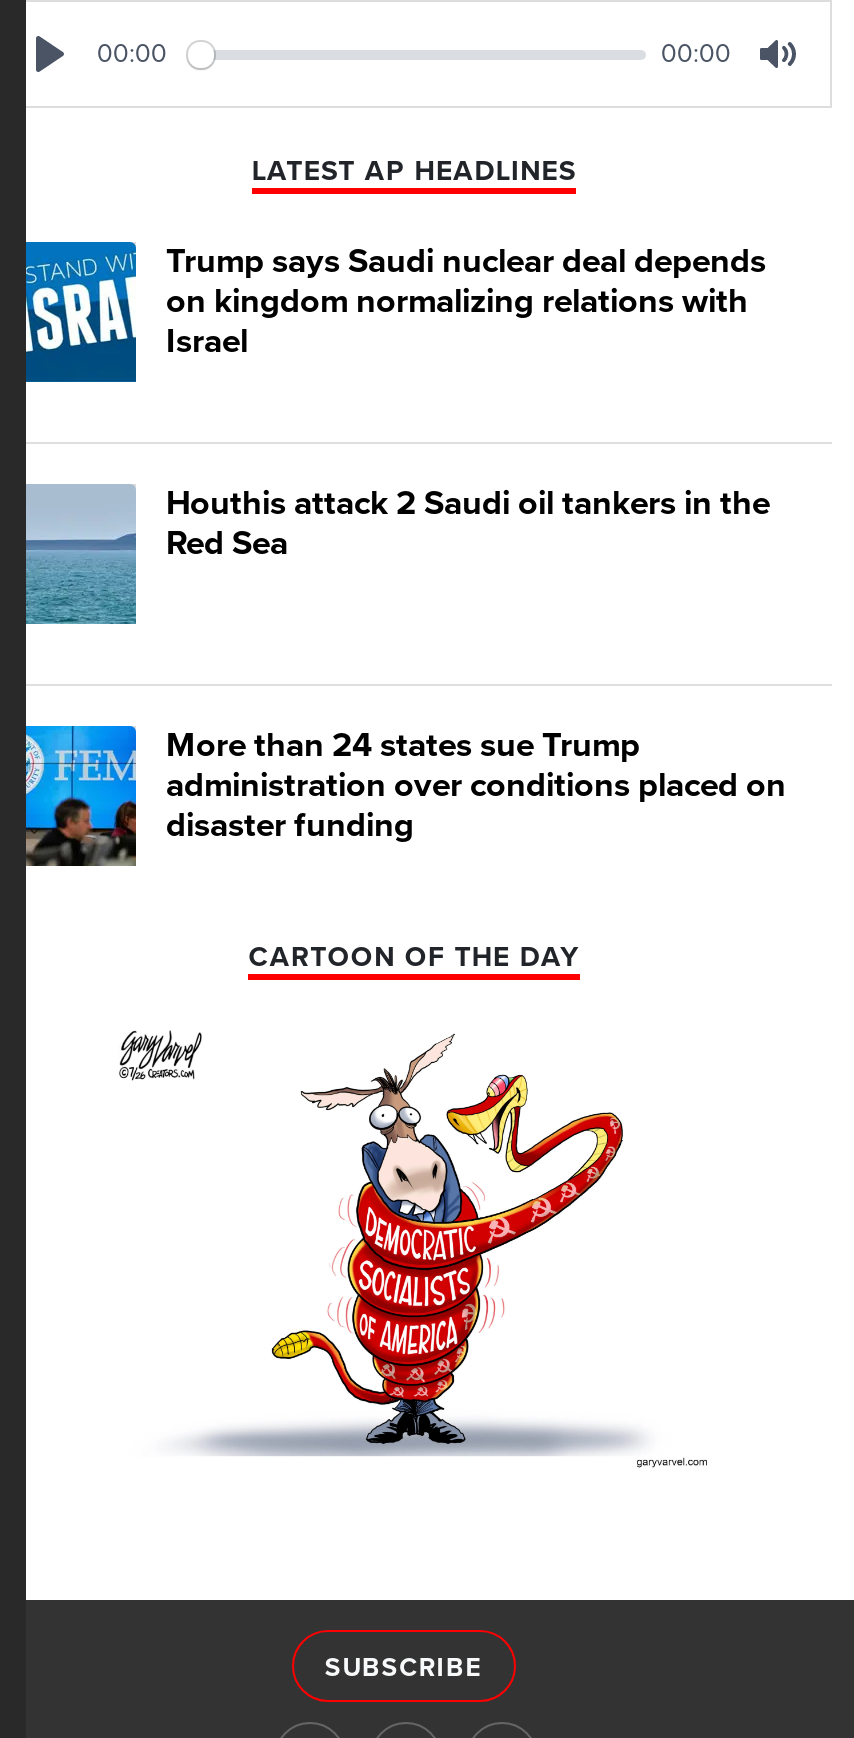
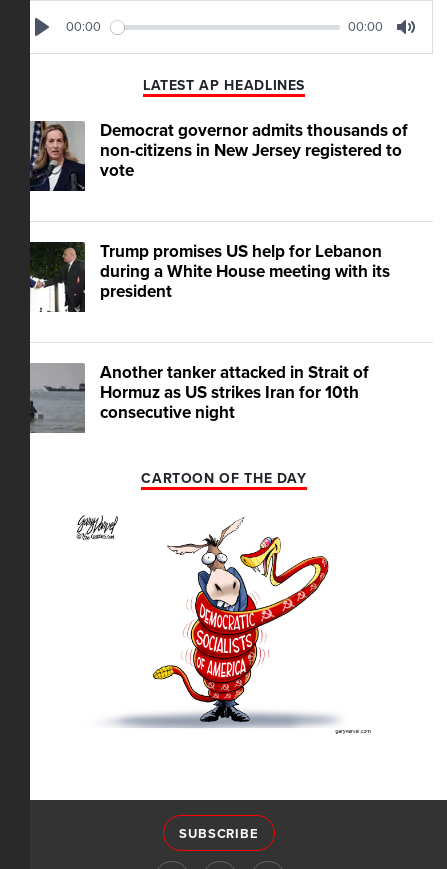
- [image]
- Trump says Saudi nuclear deal depends
- on kingdom normalizing relations with
- Israel
+ [image]
+ Democrat governor admits thousands of
+ non-citizens in New Jersey registered to
+ vote

- [image]
- Houthis attack 2 Saudi oil tankers in the
- Red Sea
+ [image]
+ Trump promises US help for Lebanon
+ during a White House meeting with its
+ president

- [image]
- More than 24 states sue Trump
- administration over conditions placed on
- disaster funding
+ [image]
+ Another tanker attacked in Strait of
+ Hormuz as US strikes Iran for 10th
+ consecutive night
